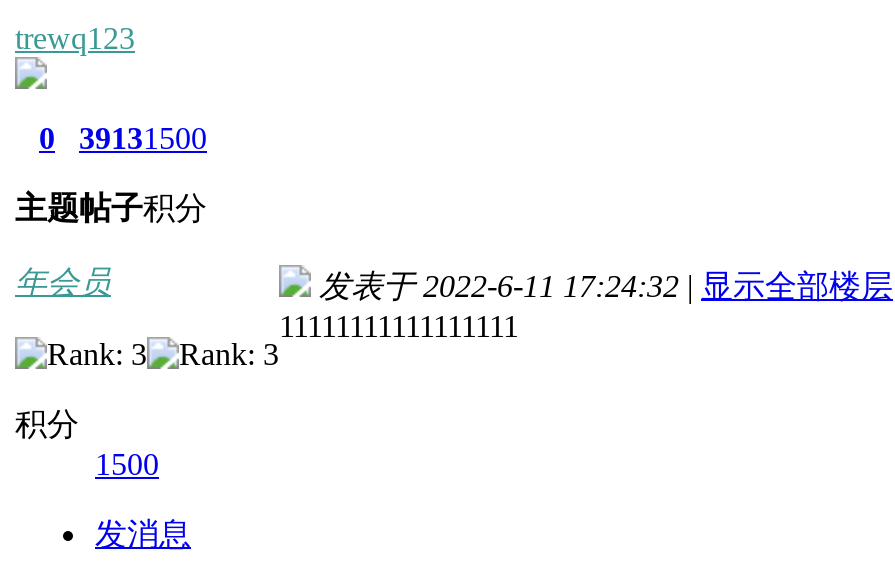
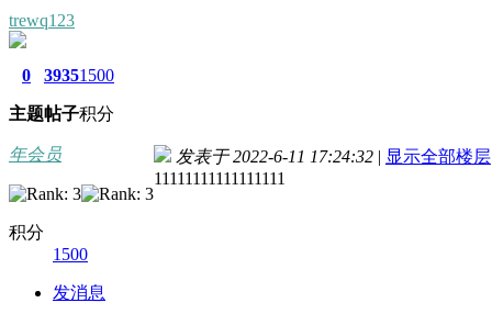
- 0 3913 1500
+ 0 3935 1500
